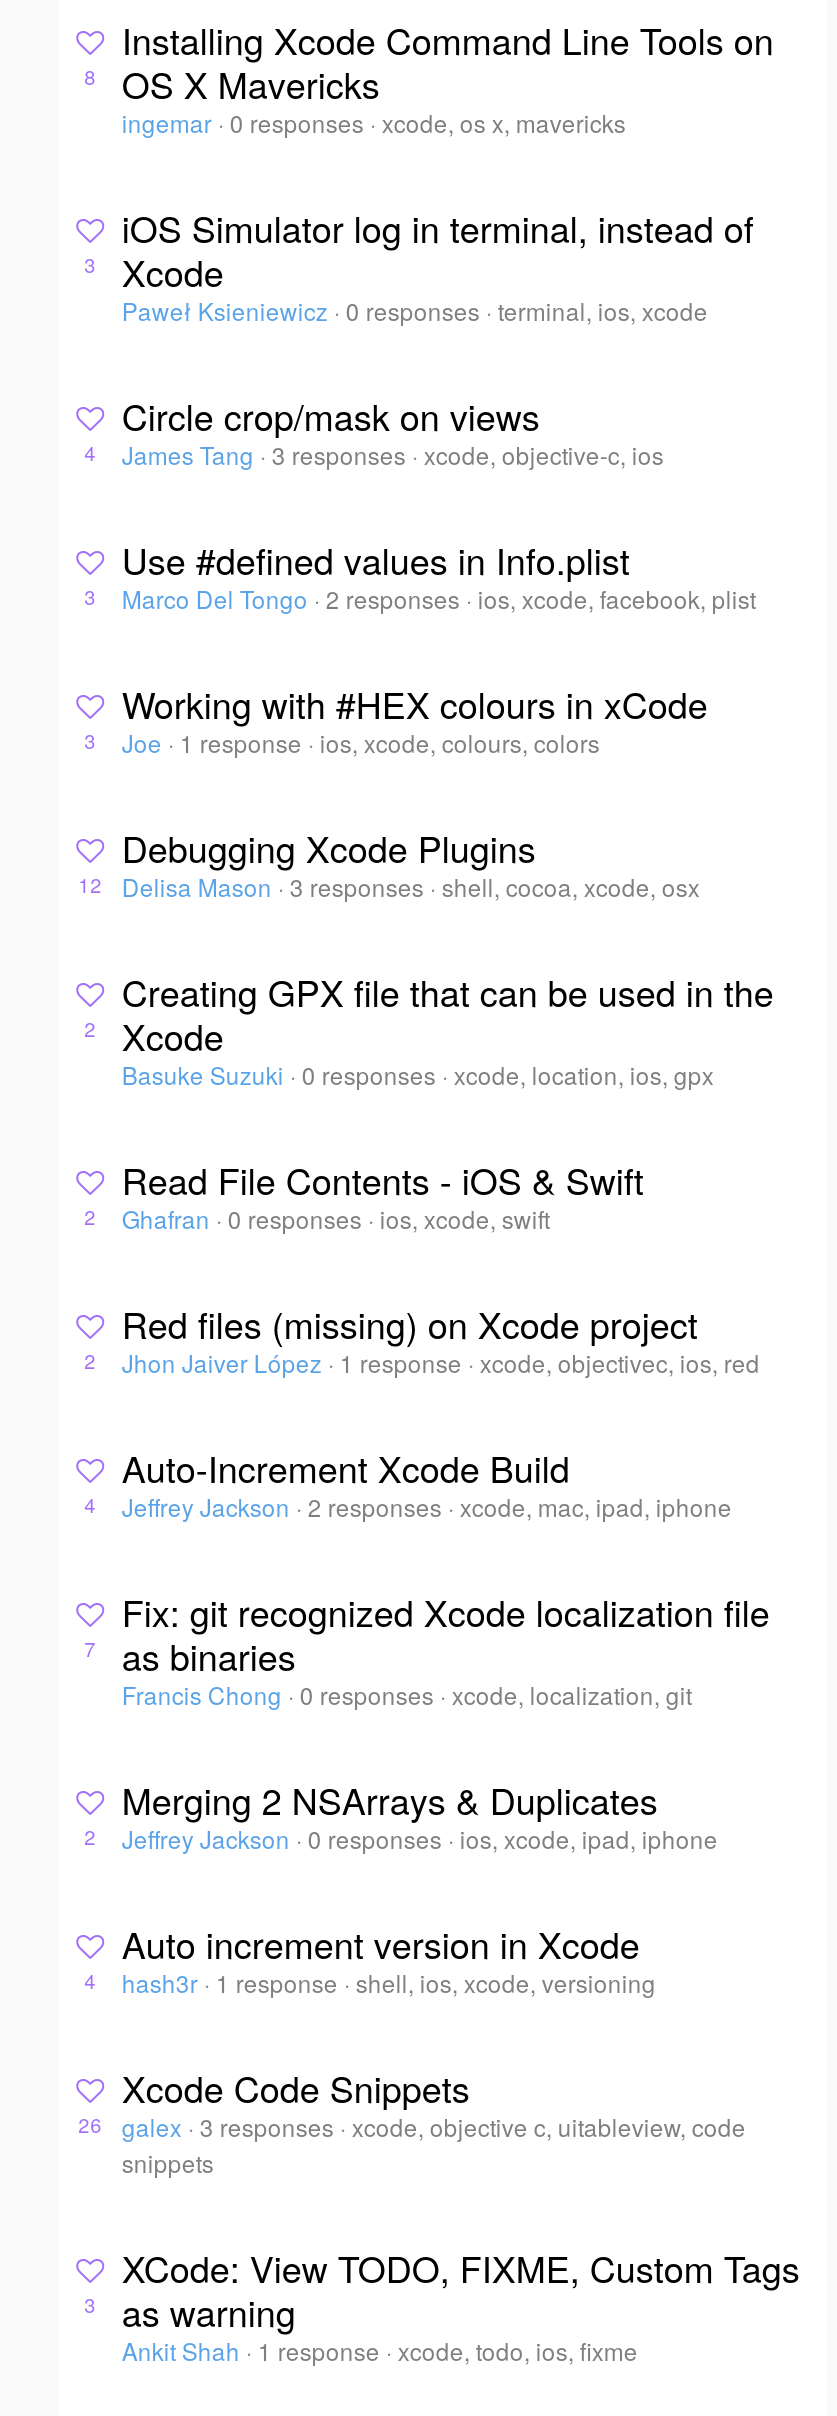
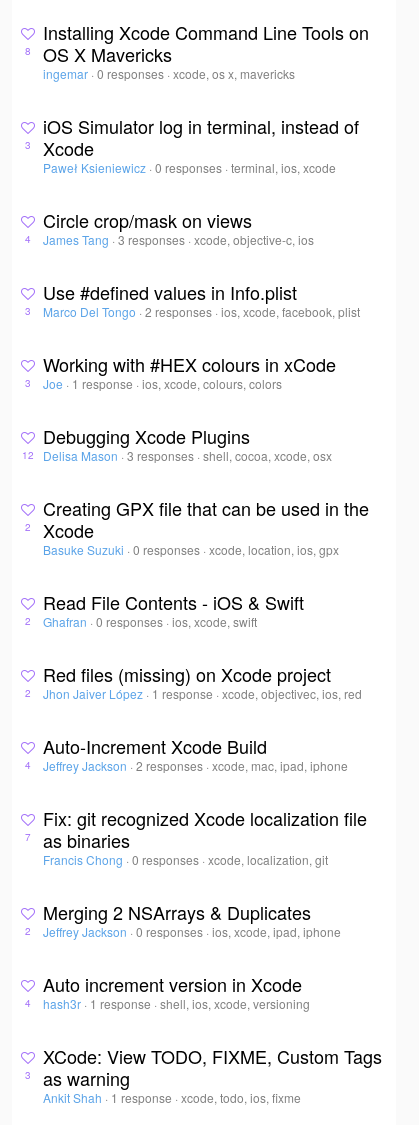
- Xcode Code Snippets
- galex · 3 responses · xcode, objective c, uitableview, code
- snippets

- 26
